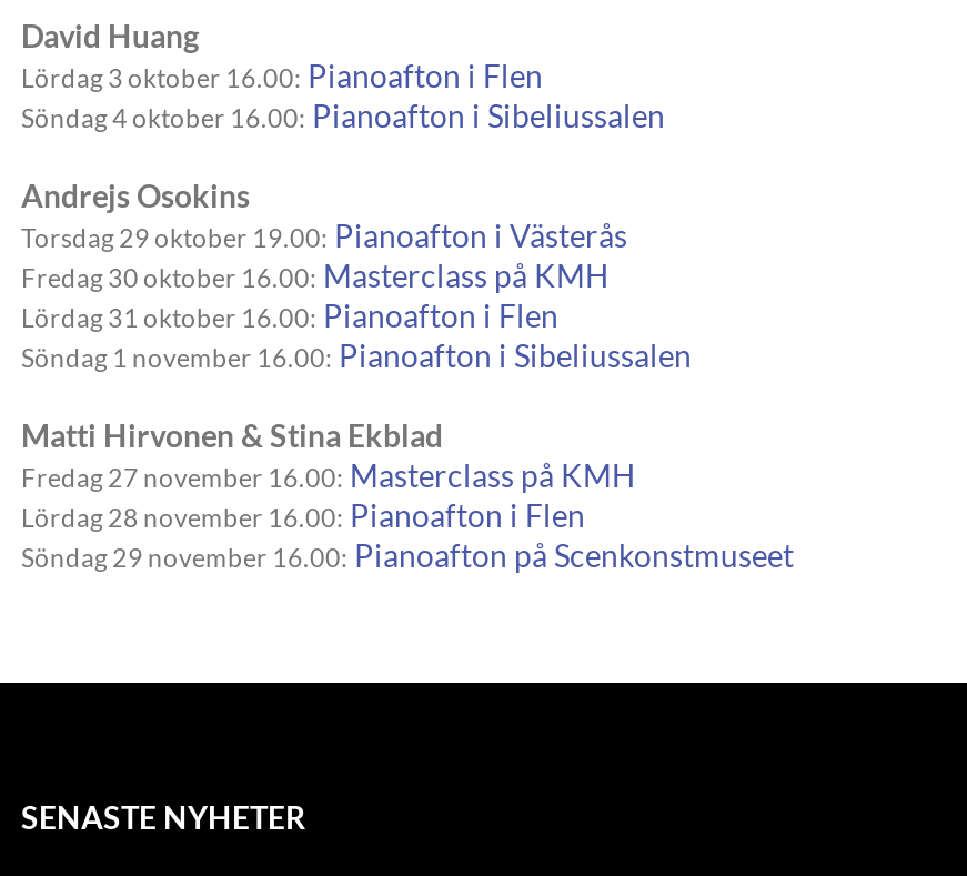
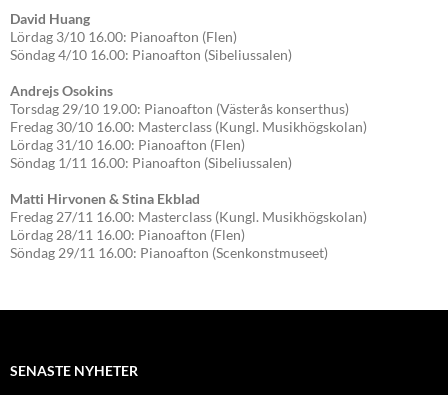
- Lördag 3 oktober 16.00: Pianoafton i Flen
- Söndag 4 oktober 16.00: Pianoafton i Sibeliussalen
+ Lördag 3/10 16.00: Pianoafton (Flen)
+ Söndag 4/10 16.00: Pianoafton (Sibeliussalen)

- Torsdag 29 oktober 19.00: Pianoafton i Västerås
- Fredag 30 oktober 16.00: Masterclass på KMH
- Lördag 31 oktober 16.00: Pianoafton i Flen
- Söndag 1 november 16.00: Pianoafton i Sibeliussalen
+ Torsdag 29/10 19.00: Pianoafton (Västerås konserthus)
+ Fredag 30/10 16.00: Masterclass (Kungl. Musikhögskolan)
+ Lördag 31/10 16.00: Pianoafton (Flen)
+ Söndag 1/11 16.00: Pianoafton (Sibeliussalen)

- Fredag 27 november 16.00: Masterclass på KMH
- Lördag 28 november 16.00: Pianoafton i Flen
- Söndag 29 november 16.00: Pianoafton på Scenkonstmuseet
+ Fredag 27/11 16.00: Masterclass (Kungl. Musikhögskolan)
+ Lördag 28/11 16.00: Pianoafton (Flen)
+ Söndag 29/11 16.00: Pianoafton (Scenkonstmuseet)
